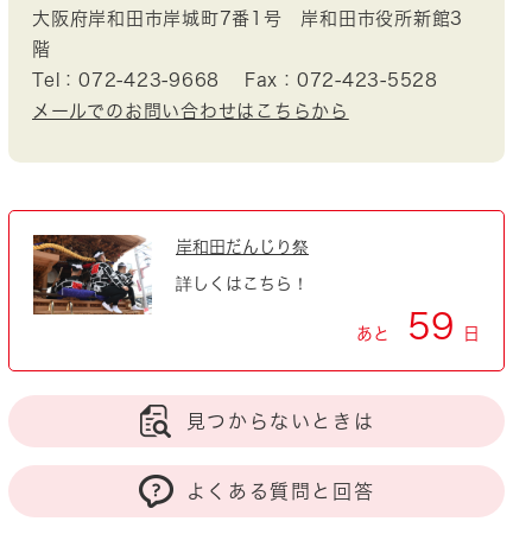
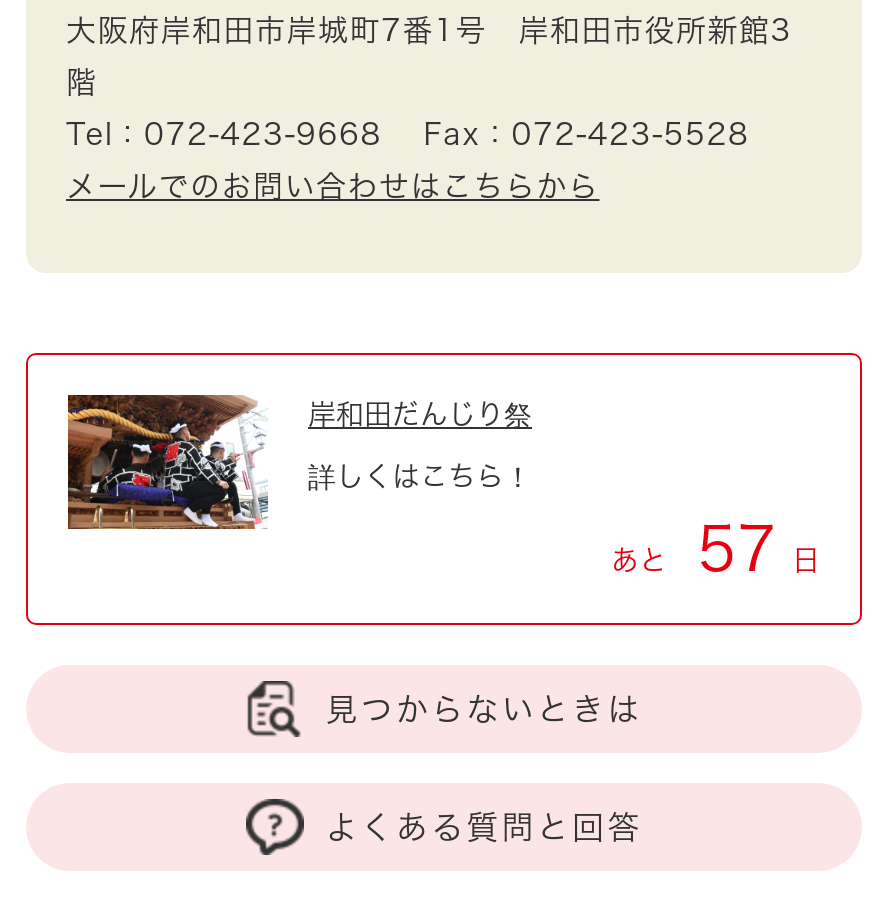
- あと 59 日
+ あと 57 日
